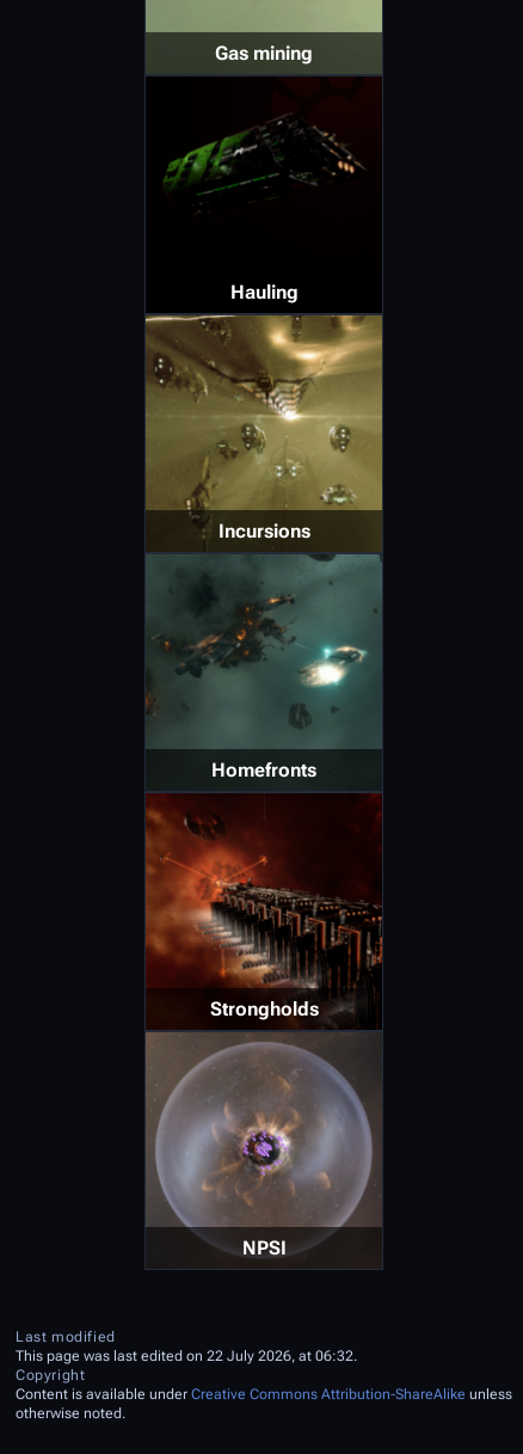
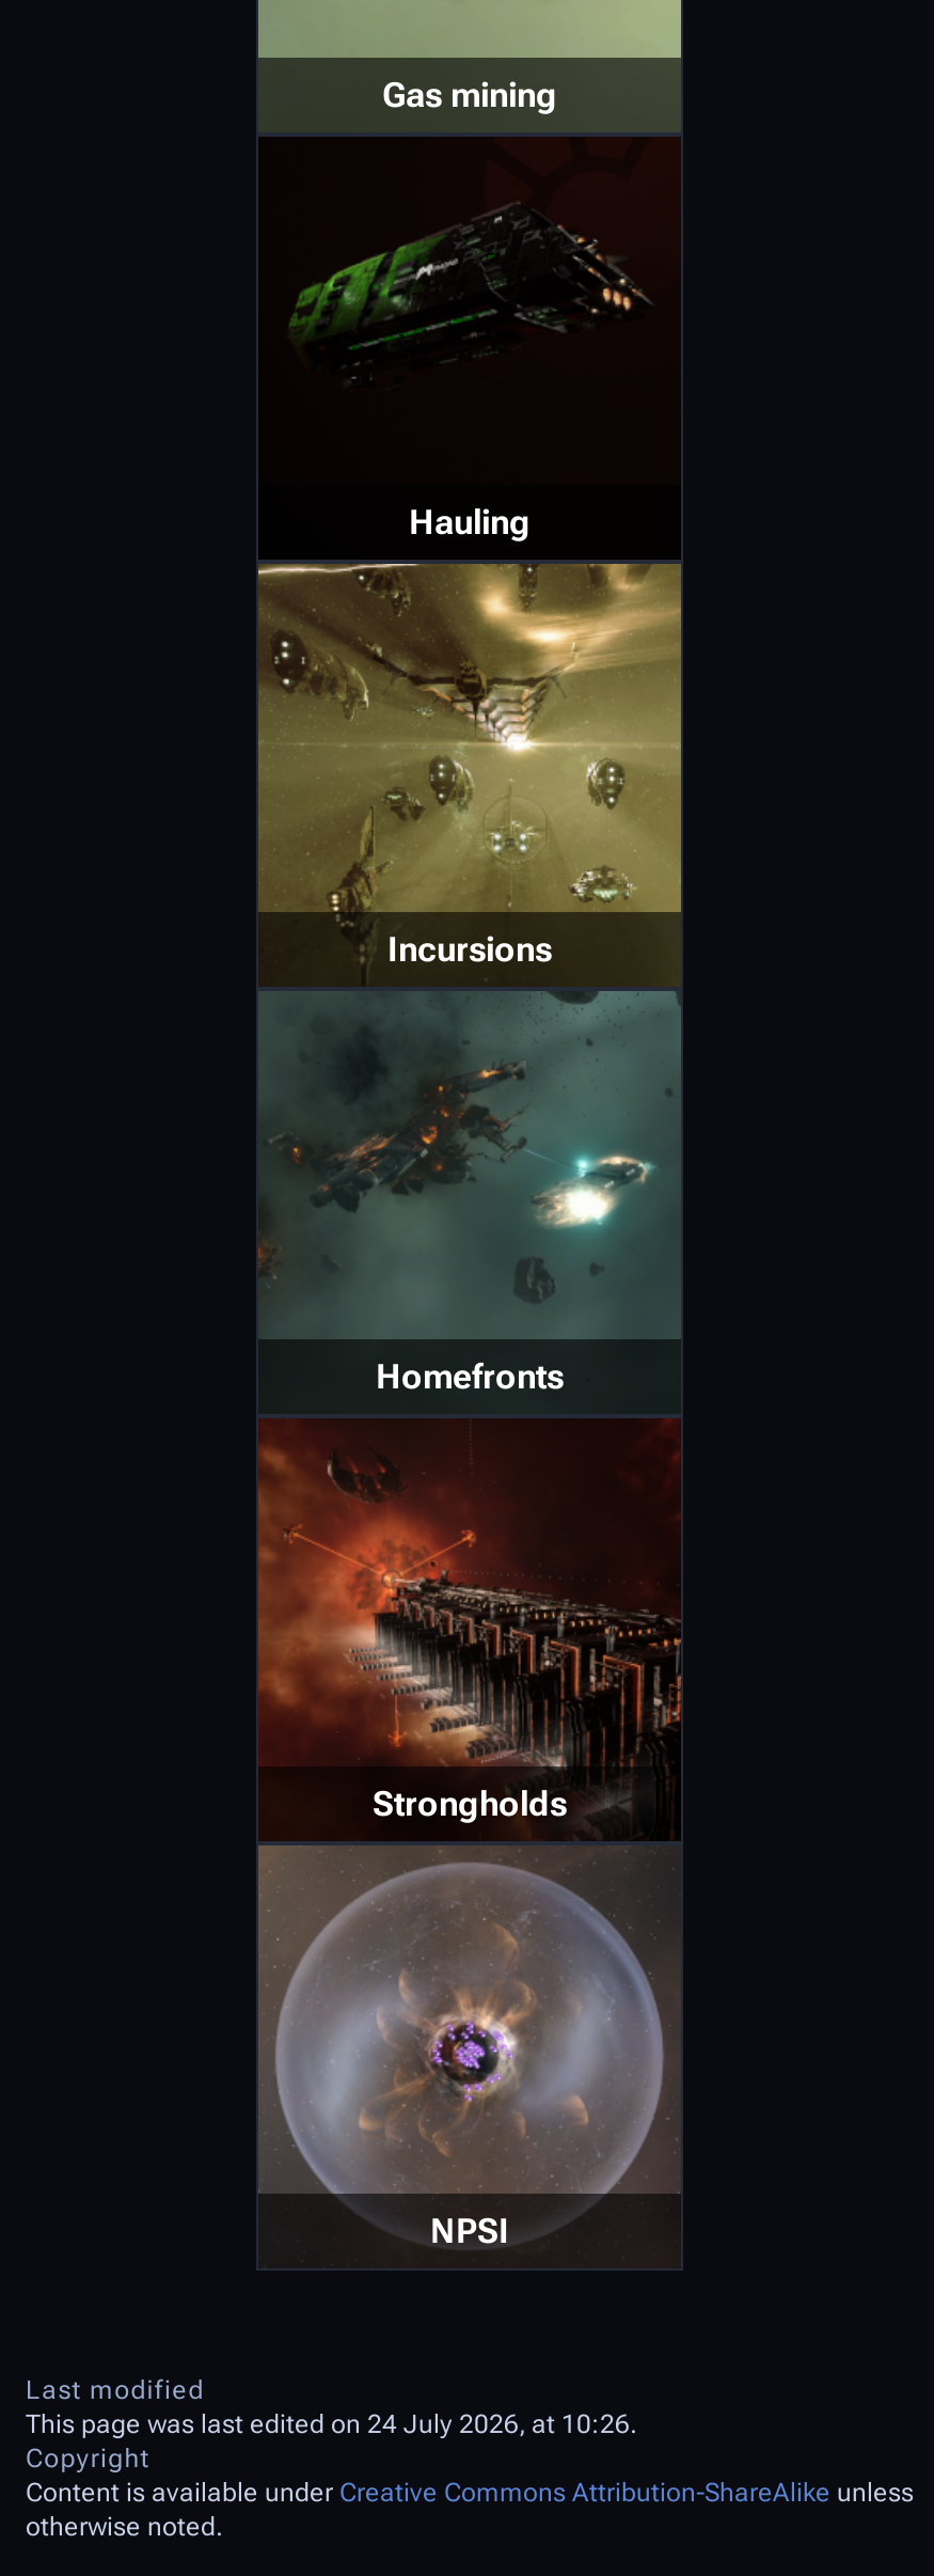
- This page was last edited on 22 July 2026, at 06:32.
+ This page was last edited on 24 July 2026, at 10:26.
